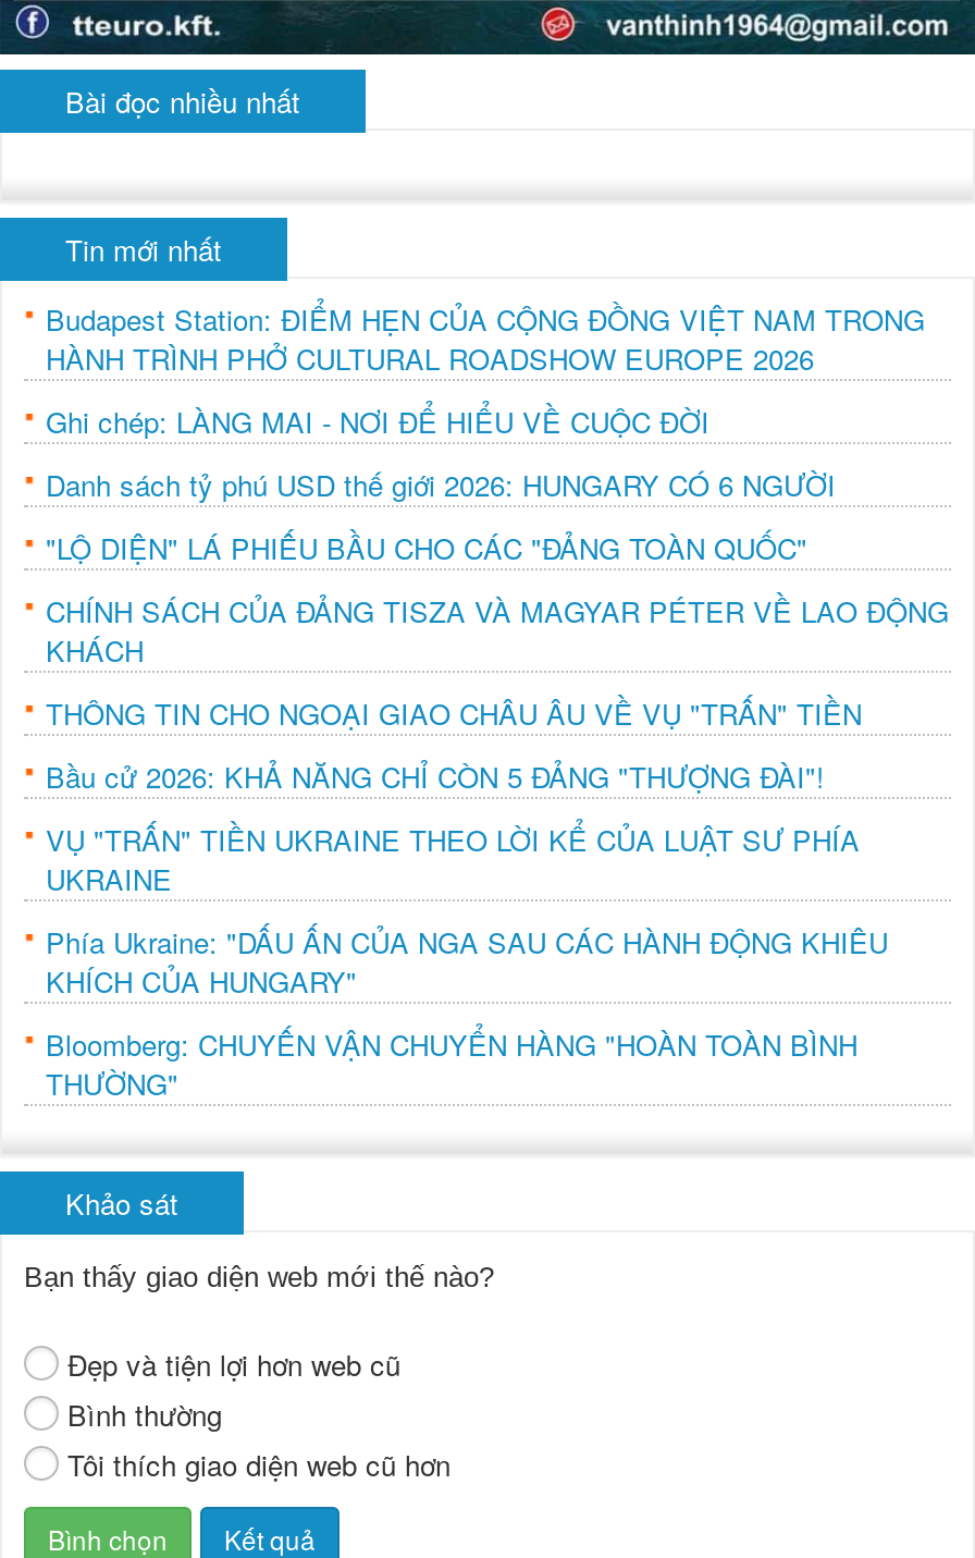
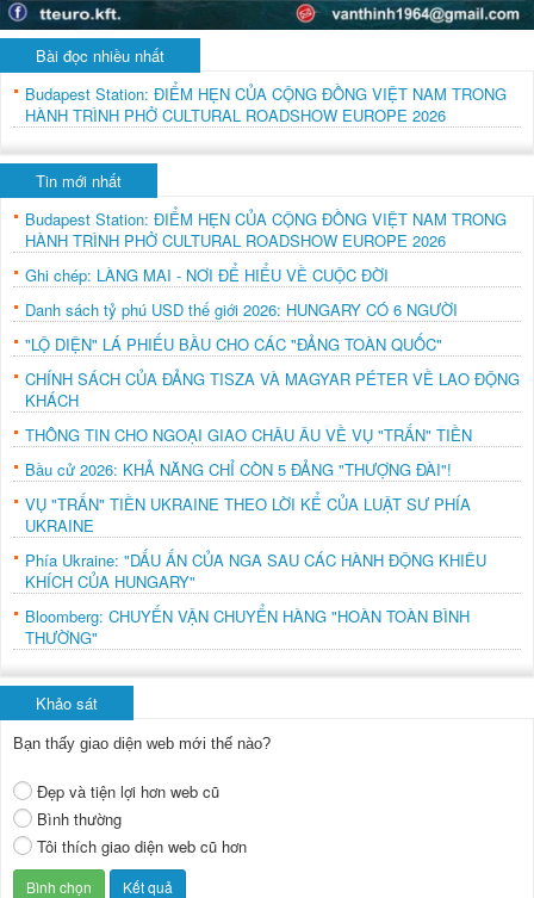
+ Budapest Station: ĐIỂM HẸN CỦA CỘNG ĐỒNG VIỆT NAM TRONG
+ HÀNH TRÌNH PHỞ CULTURAL ROADSHOW EUROPE 2026
